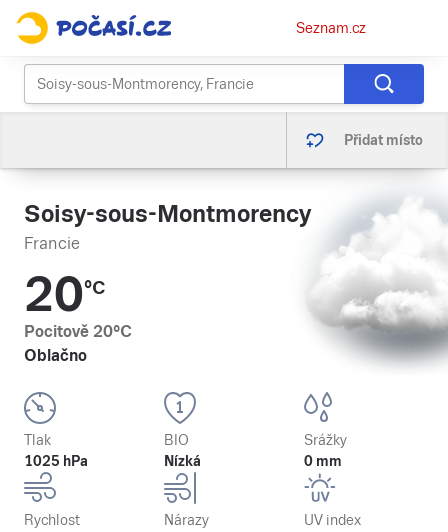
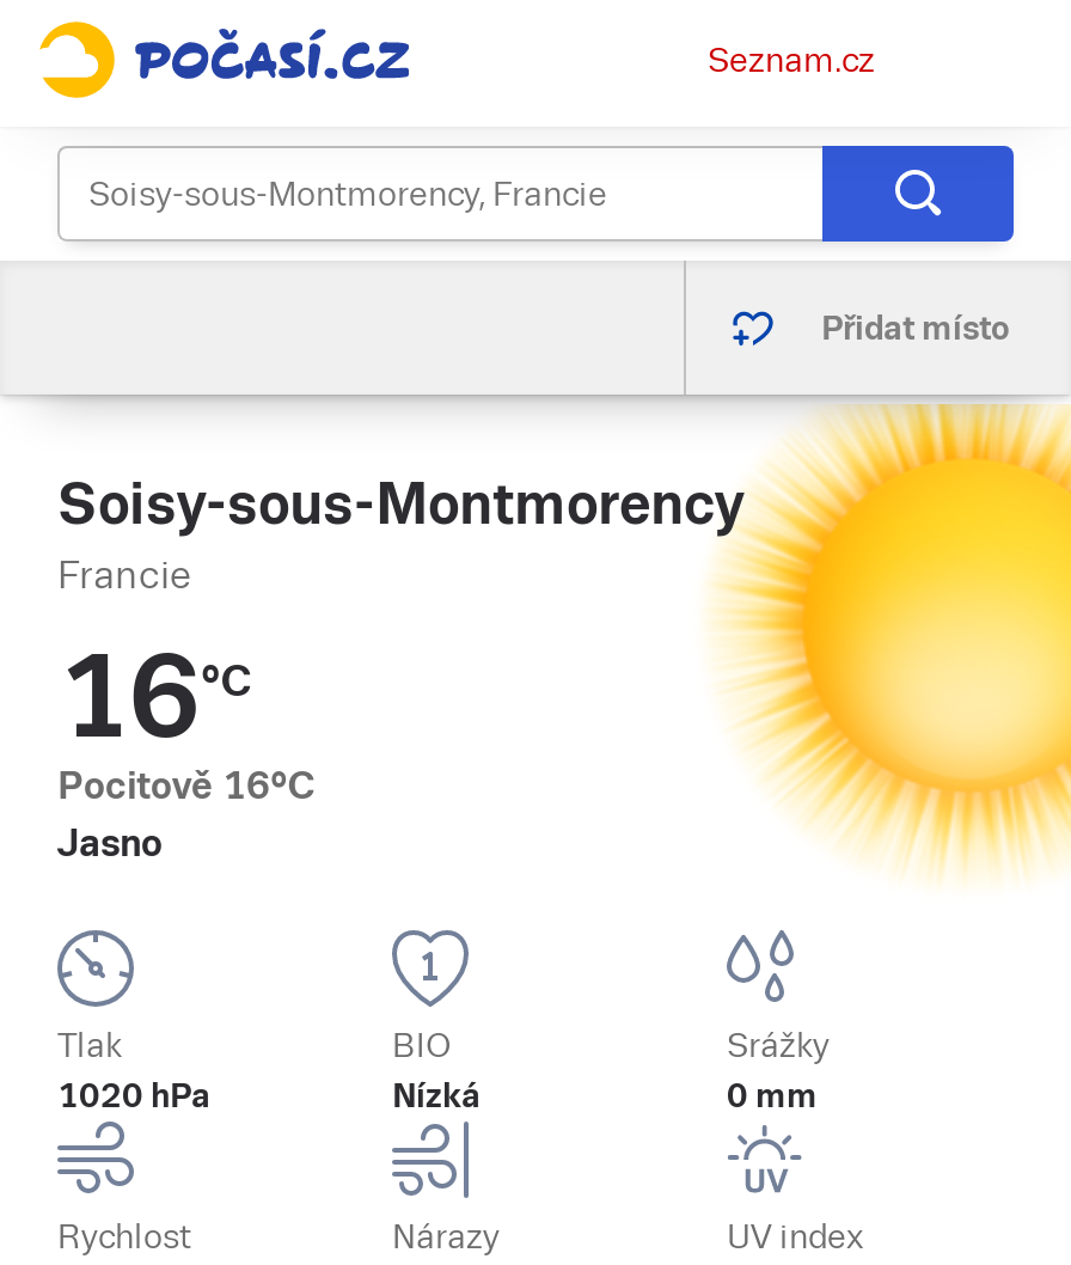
- [image]
+ [image]

- 20°C
- Pocitově 20°C
- Oblačno
+ 16°C
+ Pocitově 16°C
+ Jasno

- 1025 hPa
+ 1020 hPa
